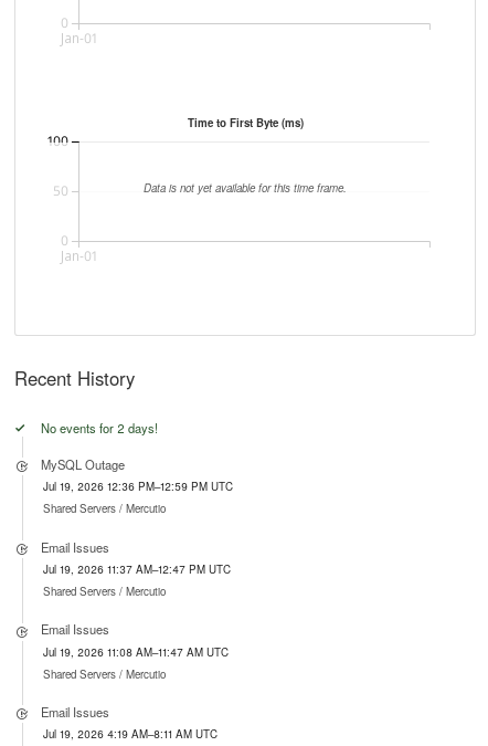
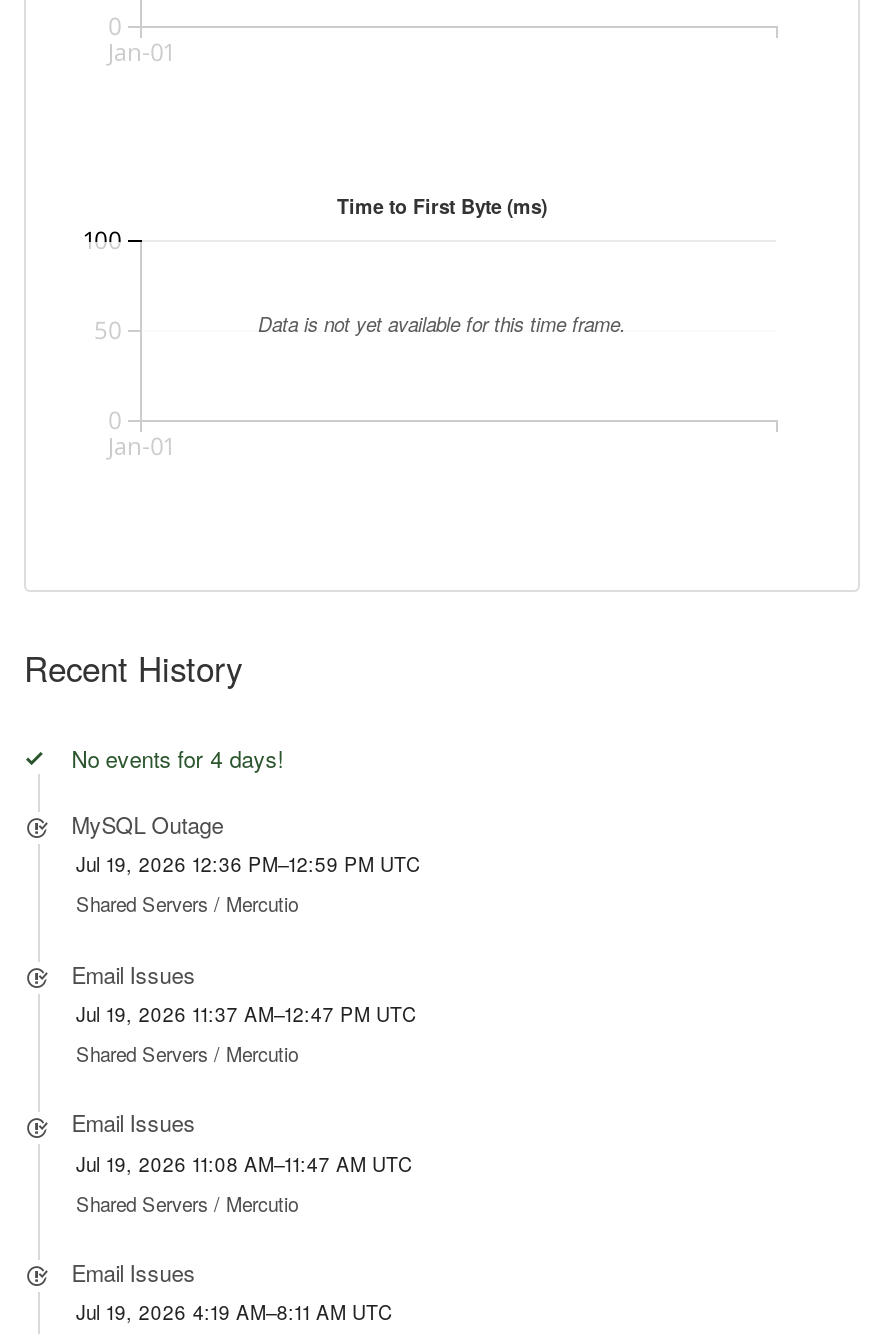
- No events for 2 days!
+ No events for 4 days!
